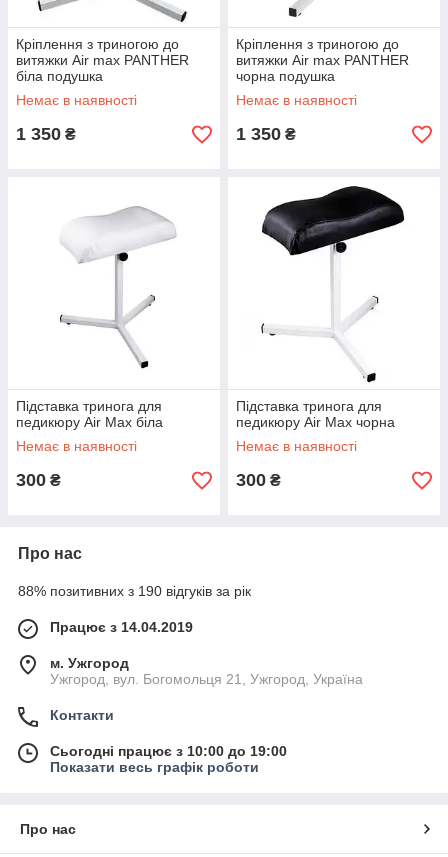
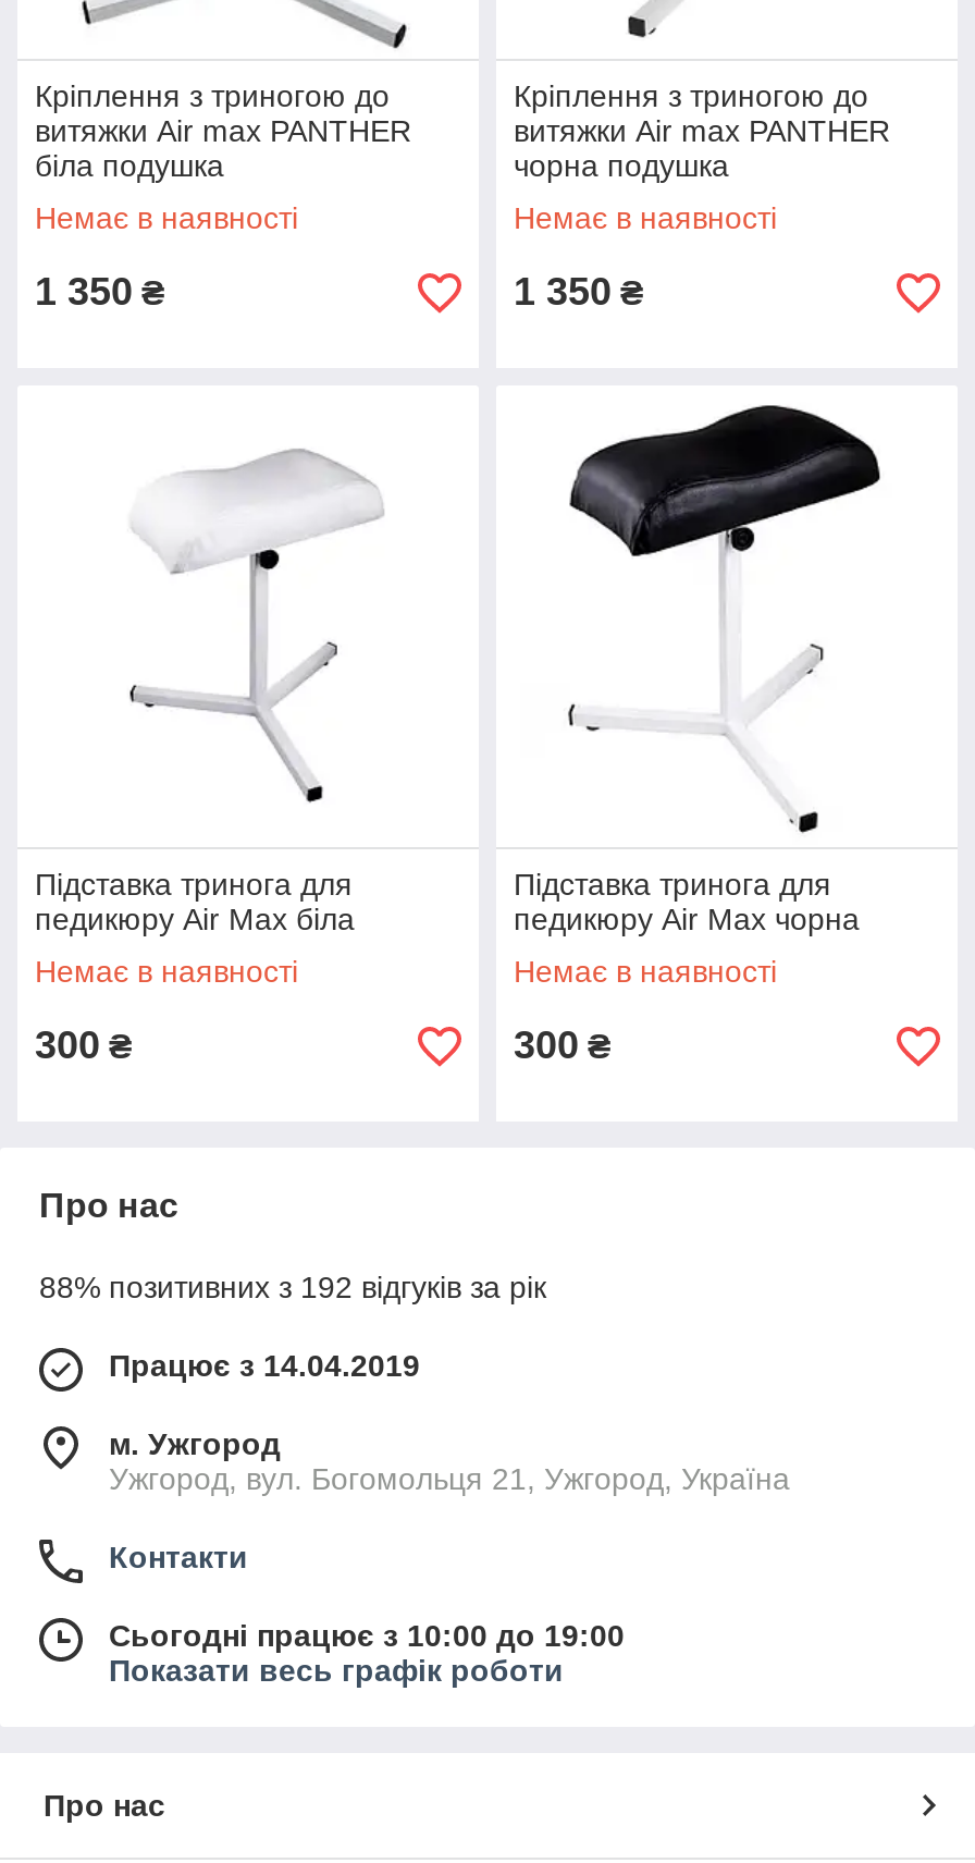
- 88% позитивних з 190 відгуків за рік
+ 88% позитивних з 192 відгуків за рік
